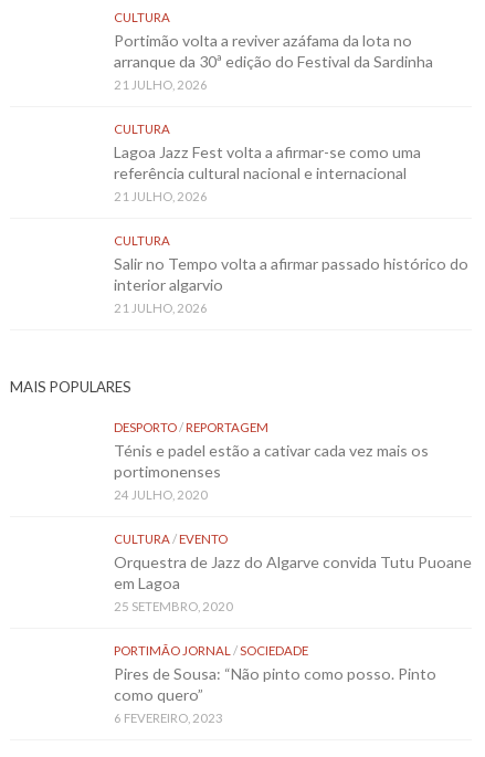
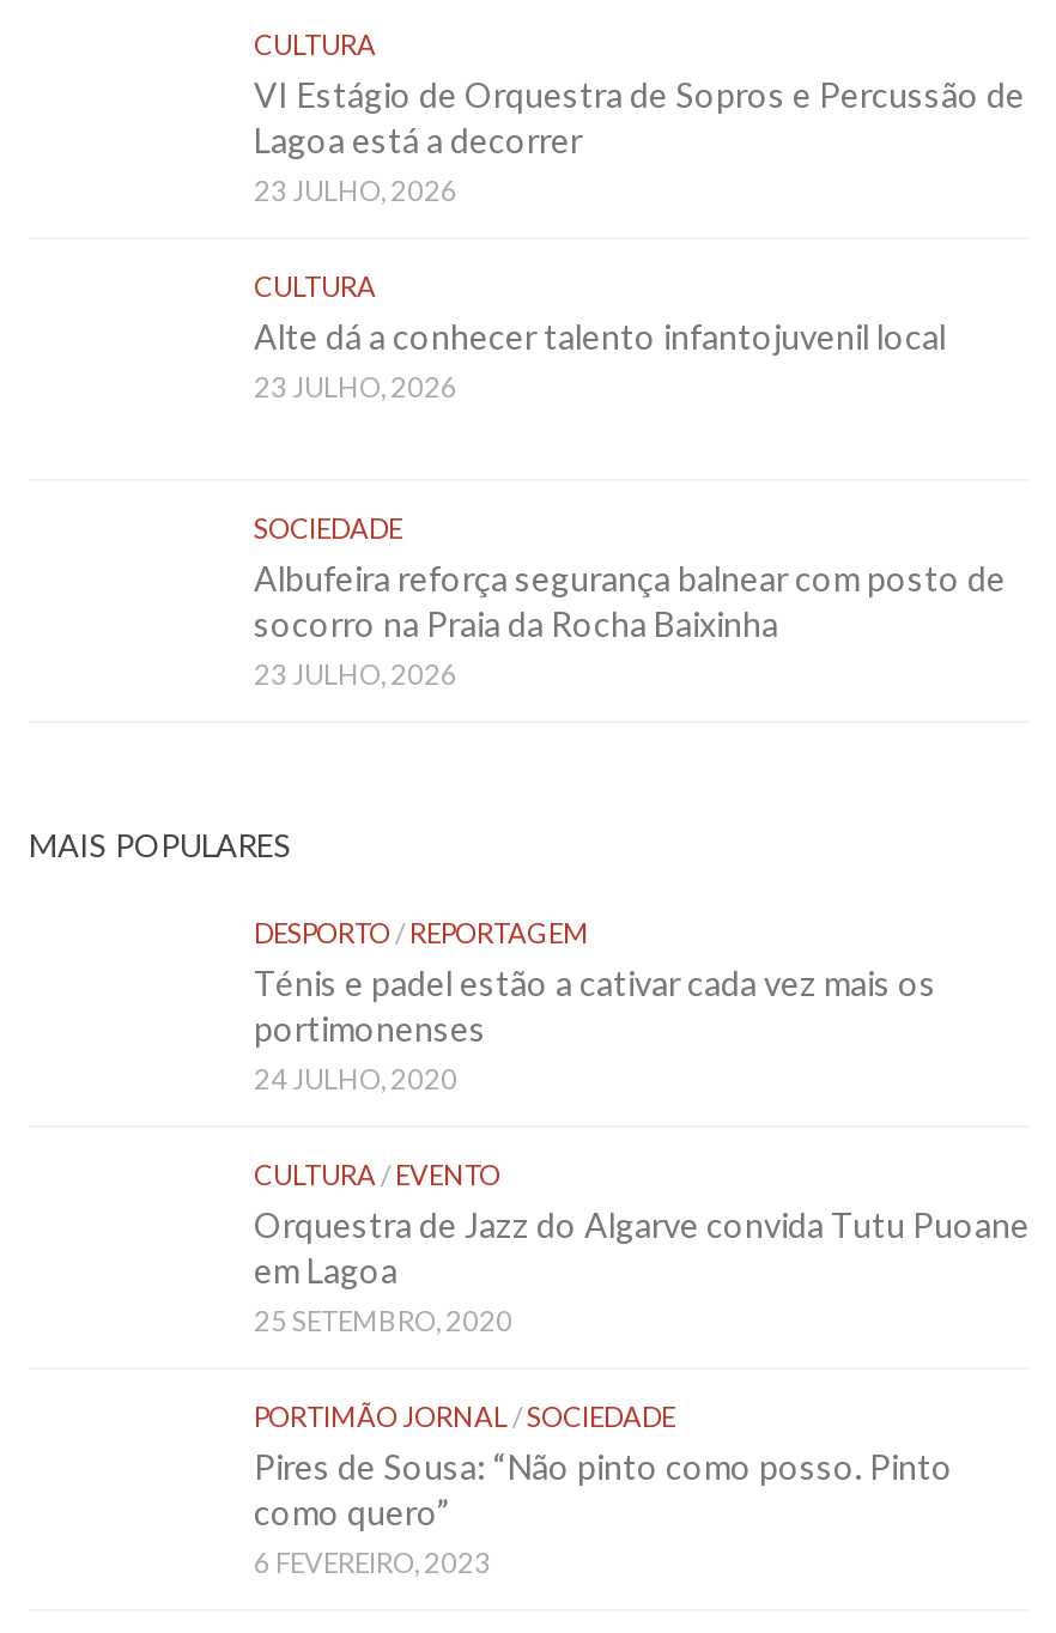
- Portimão volta a reviver azáfama da lota no
- arranque da 30ª edição do Festival da Sardinha
- 21 JULHO, 2026
+ VI Estágio de Orquestra de Sopros e Percussão de
+ Lagoa está a decorrer
+ 23 JULHO, 2026

- Lagoa Jazz Fest volta a afirmar-se como uma
- referência cultural nacional e internacional
- 21 JULHO, 2026
+ Alte dá a conhecer talento infantojuvenil local
+ 23 JULHO, 2026

- CULTURA
- Salir no Tempo volta a afirmar passado histórico do
- interior algarvio
- 21 JULHO, 2026
+ SOCIEDADE
+ Albufeira reforça segurança balnear com posto de
+ socorro na Praia da Rocha Baixinha
+ 23 JULHO, 2026
